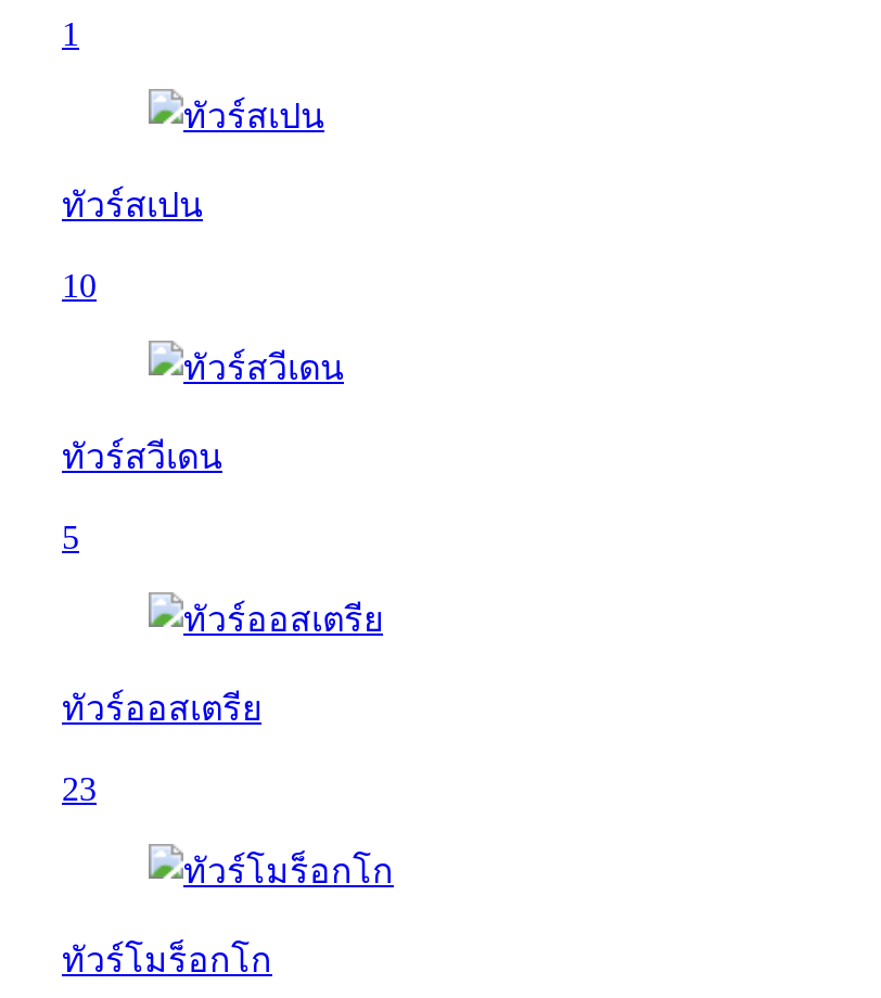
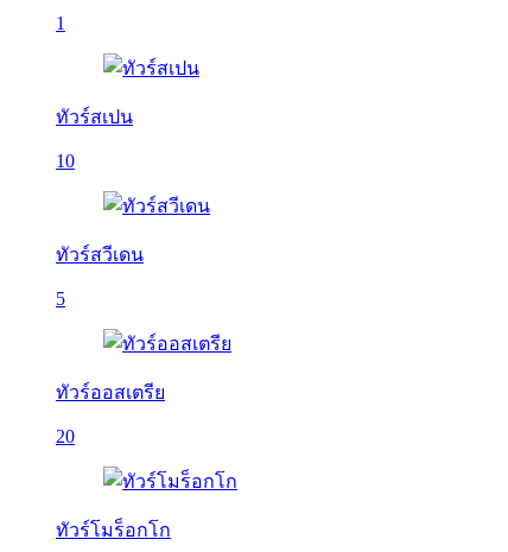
- 23
+ 20
